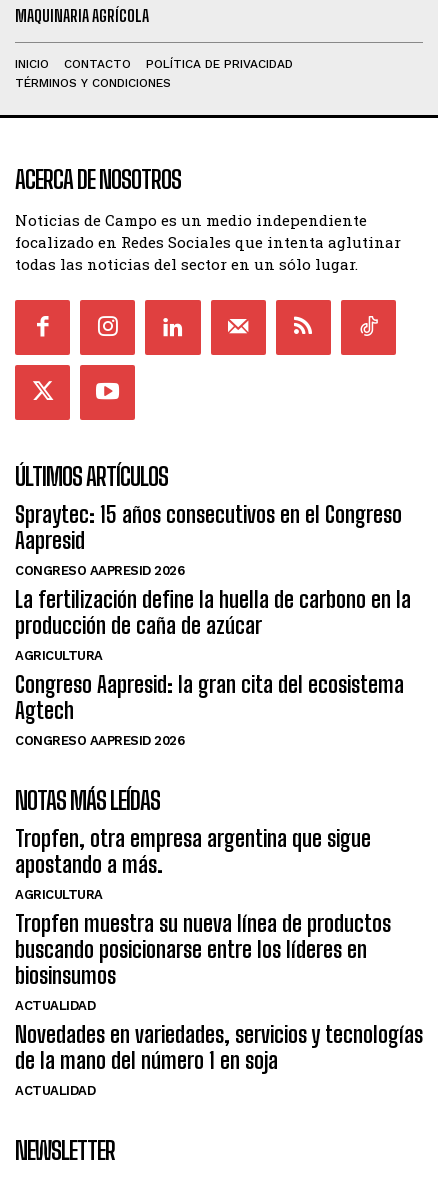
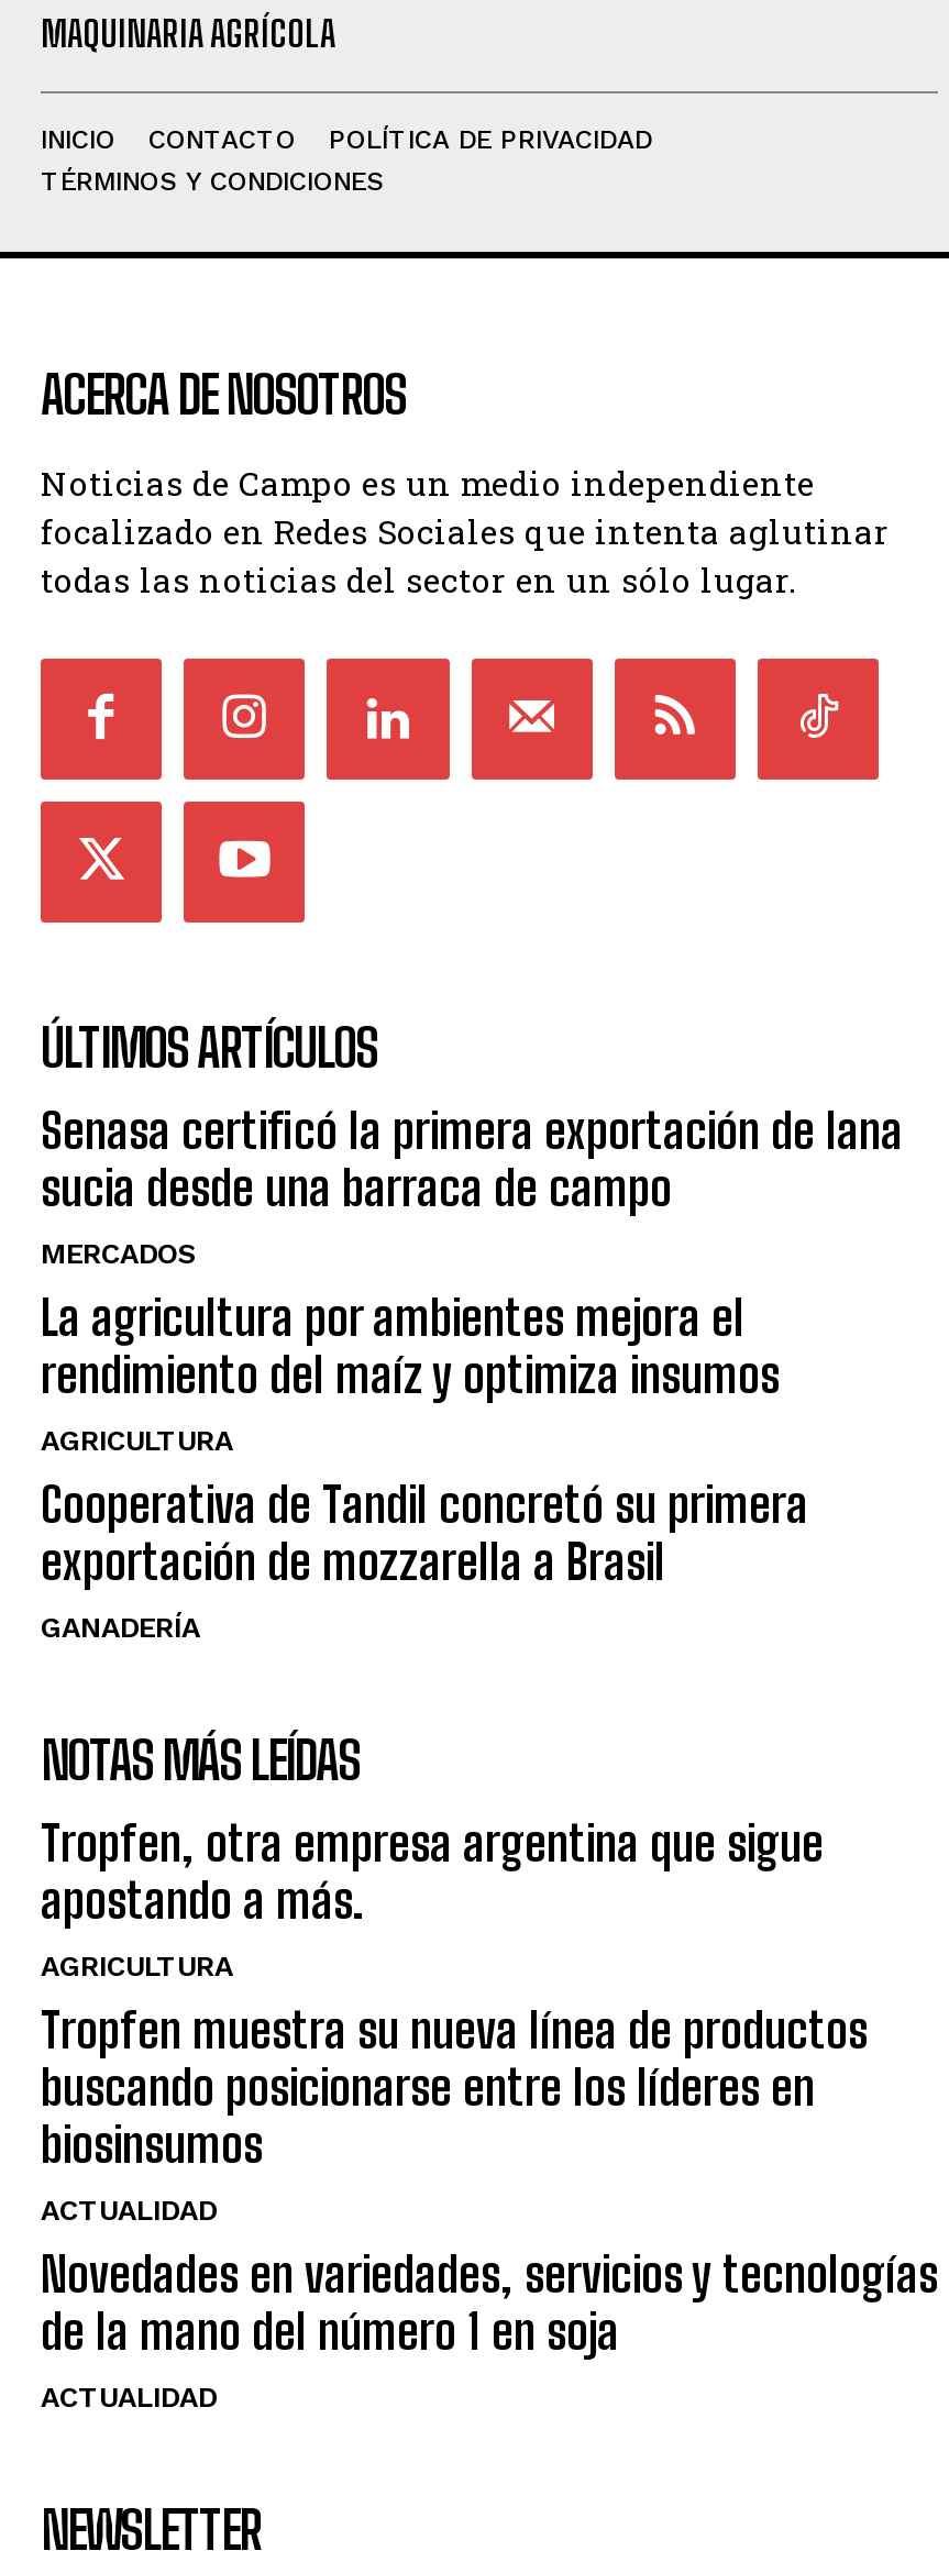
- Spraytec: 15 años consecutivos en el Congreso
- Aapresid
- CONGRESO AAPRESID 2026
- La fertilización define la huella de carbono en la
- producción de caña de azúcar
+ Senasa certificó la primera exportación de lana
+ sucia desde una barraca de campo
+ MERCADOS
+ La agricultura por ambientes mejora el
+ rendimiento del maíz y optimiza insumos

- Congreso Aapresid: la gran cita del ecosistema
- Agtech
- CONGRESO AAPRESID 2026
+ Cooperativa de Tandil concretó su primera
+ exportación de mozzarella a Brasil
+ GANADERÍA
